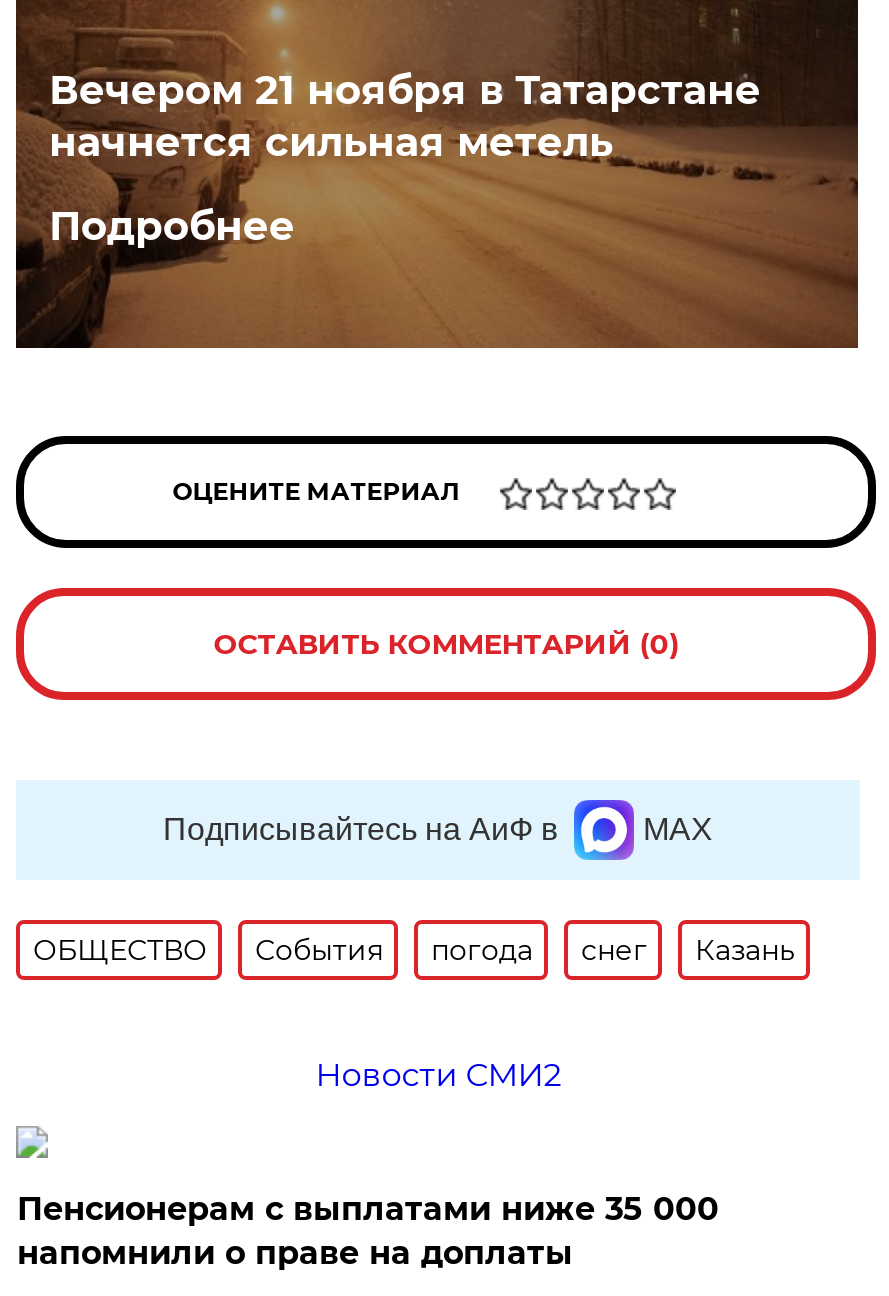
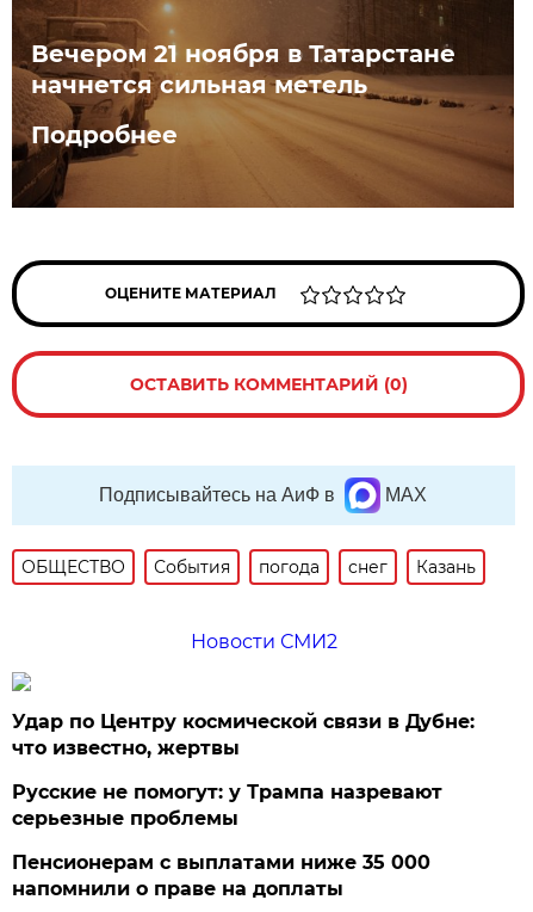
+ Удар по Центру космической связи в Дубне:
+ что известно, жертвы
+ Русские не помогут: у Трампа назревают
+ серьезные проблемы
